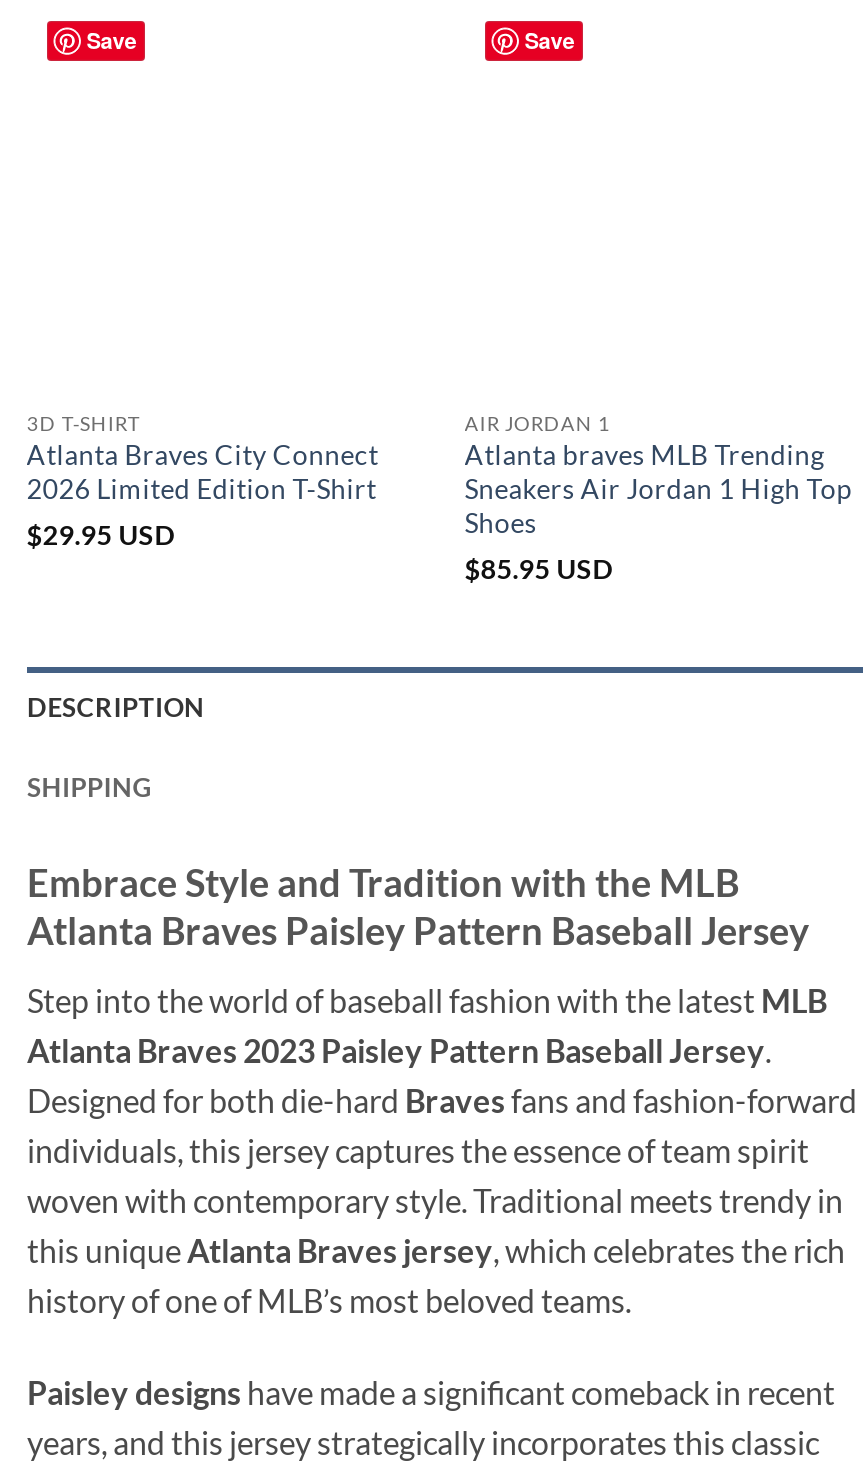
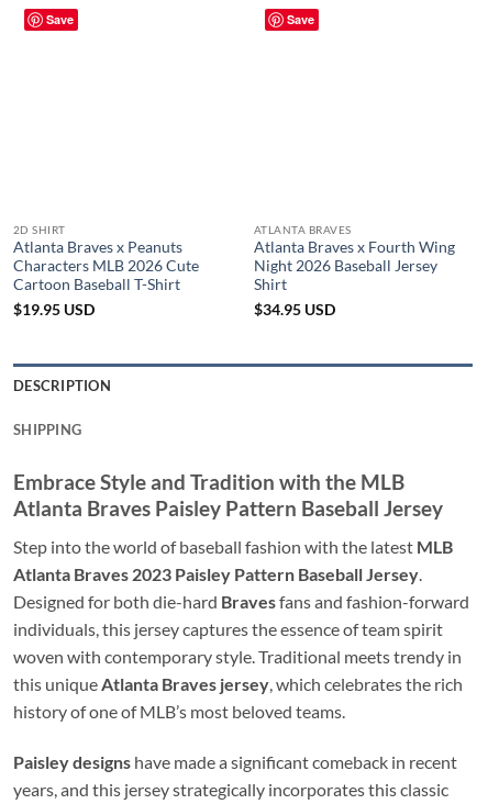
- 3D T-SHIRT
- Atlanta Braves City Connect
- 2026 Limited Edition T-Shirt
- $29.95 USD
+ 2D SHIRT
+ Atlanta Braves x Peanuts
+ Characters MLB 2026 Cute
+ Cartoon Baseball T-Shirt
+ $19.95 USD

- AIR JORDAN 1
- Atlanta braves MLB Trending
- Sneakers Air Jordan 1 High Top
- Shoes
- $85.95 USD
+ ATLANTA BRAVES
+ Atlanta Braves x Fourth Wing
+ Night 2026 Baseball Jersey
+ Shirt
+ $34.95 USD
